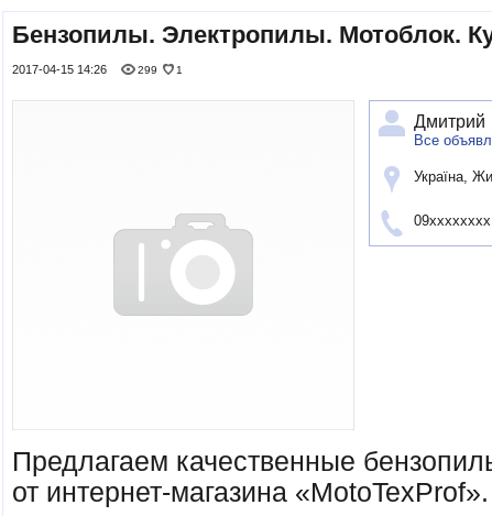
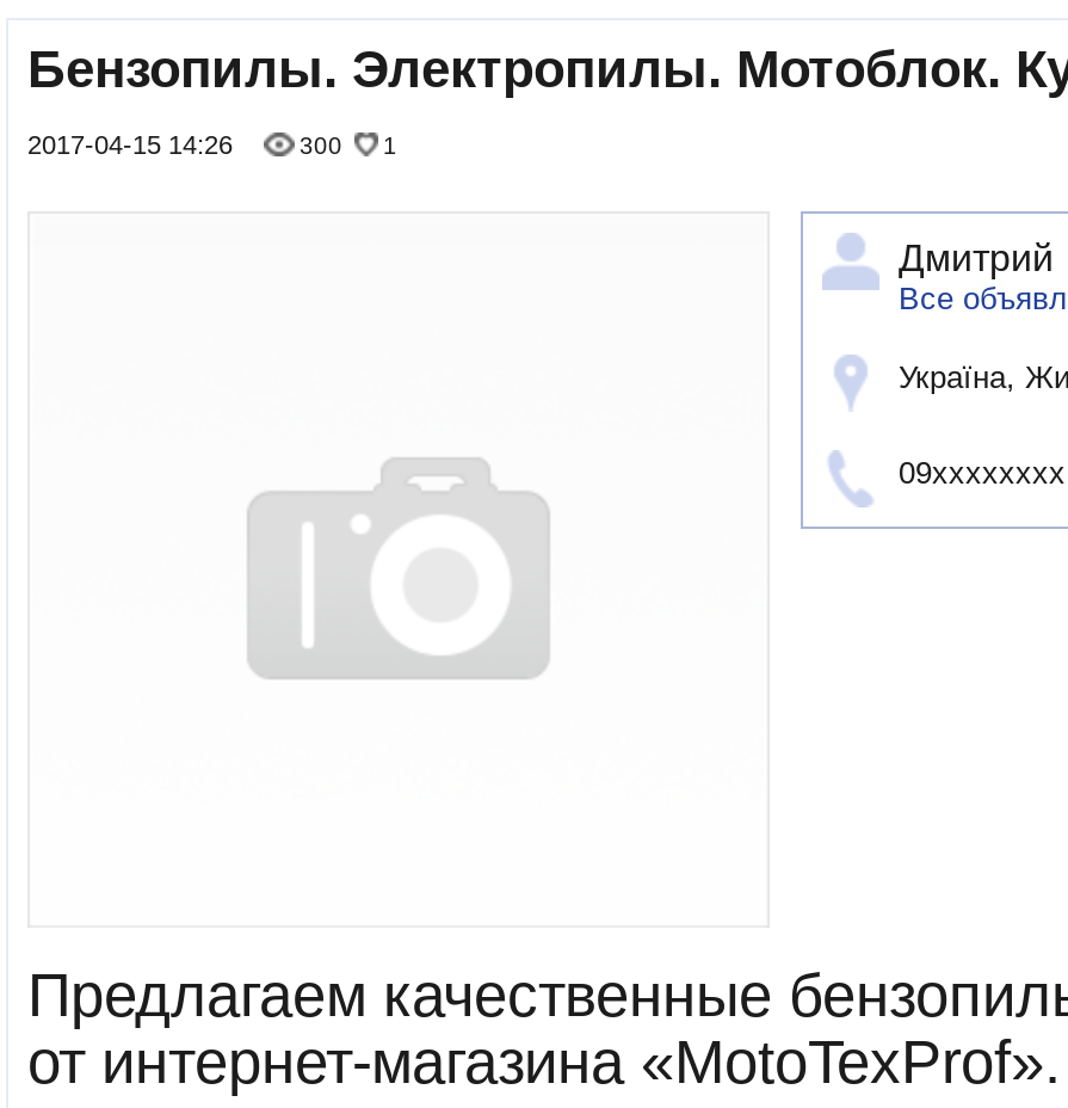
- 299 1
+ 300 1
